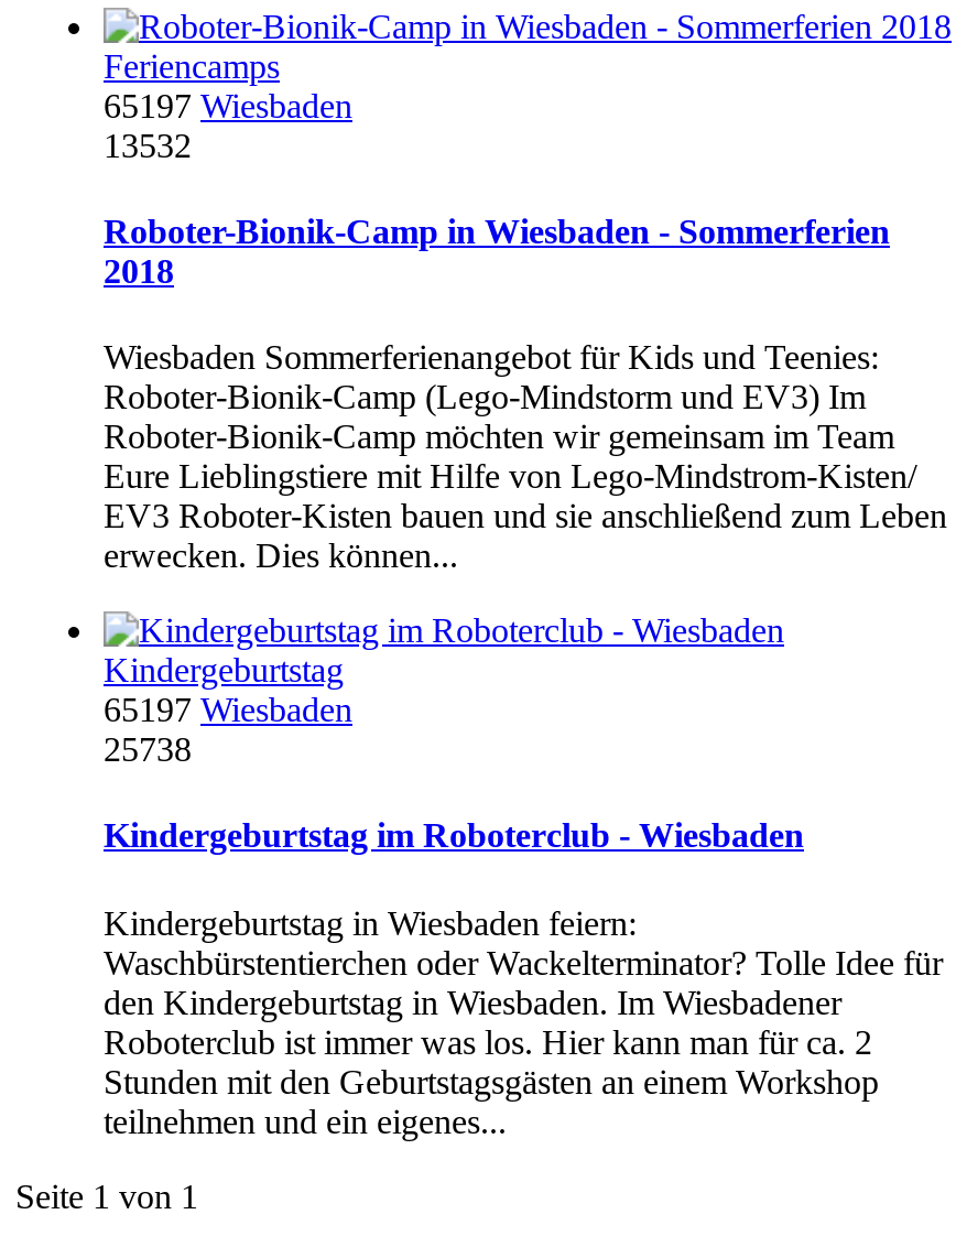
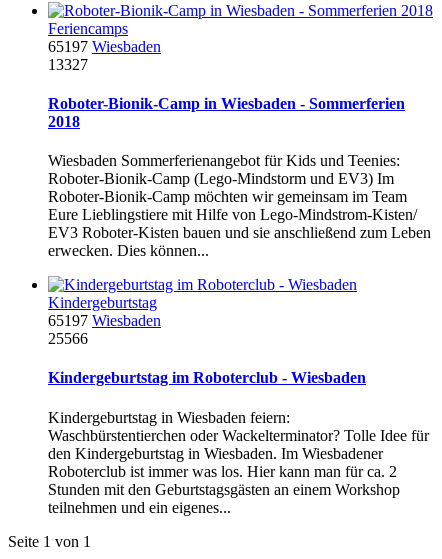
- 13532
+ 13327

- 25738
+ 25566
